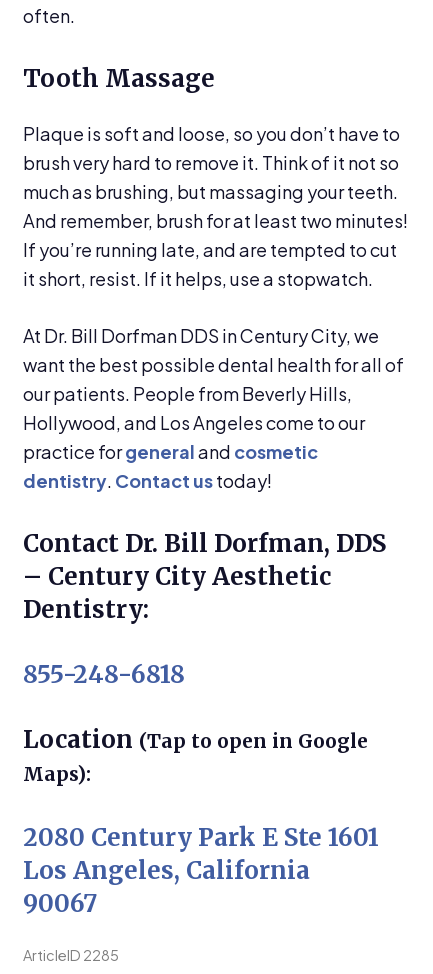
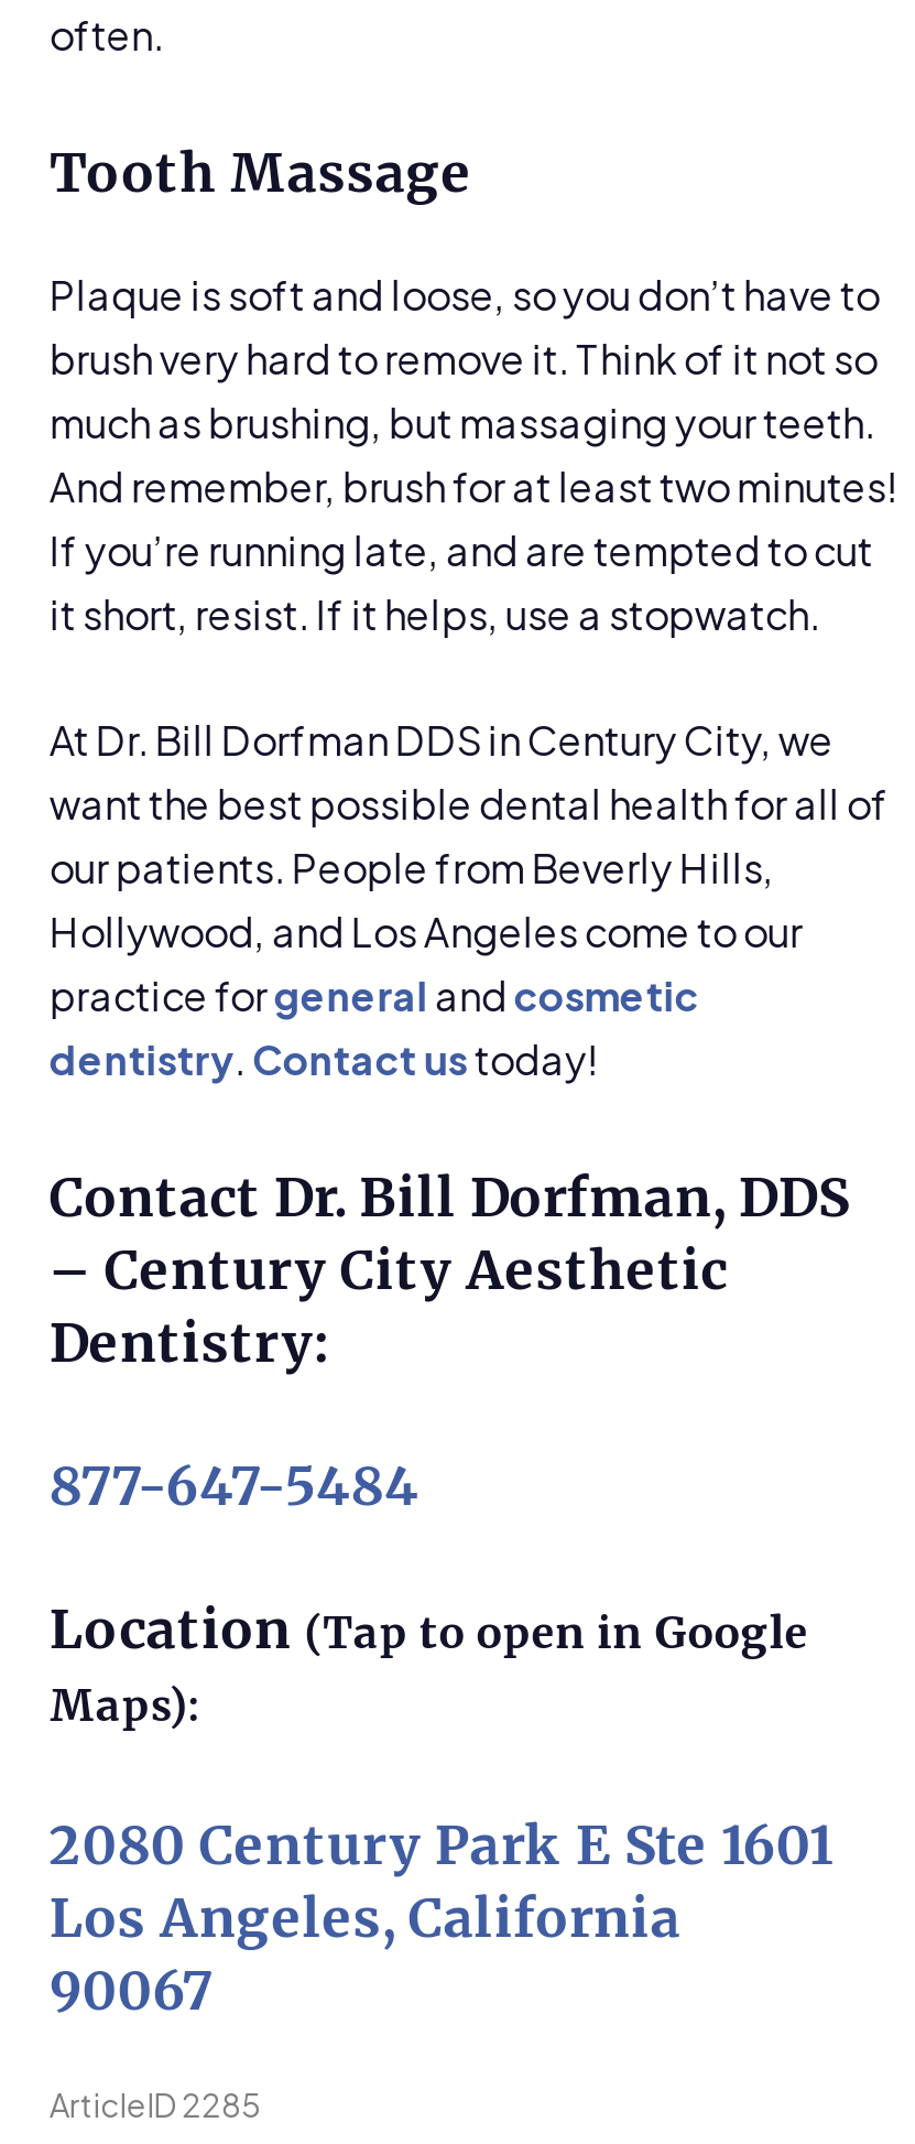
- 855-248-6818
+ 877-647-5484
